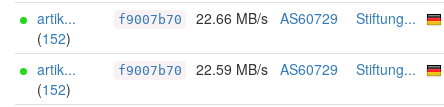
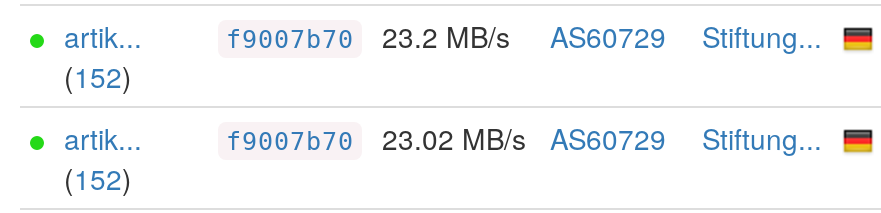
- 22.66 MB/s AS60729
+ 23.2 MB/s
+ AS60729

- f9007b70 22.59 MB/s AS60729 Stiftung...
+ f9007b70 23.02 MB/s AS60729 Stiftung...
